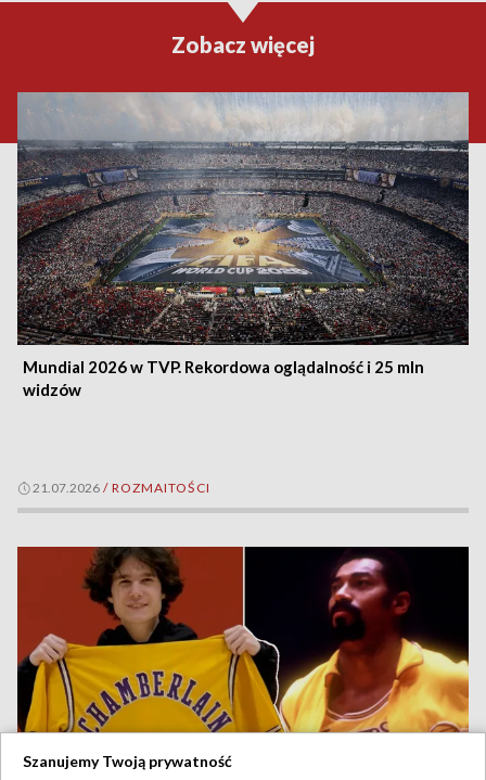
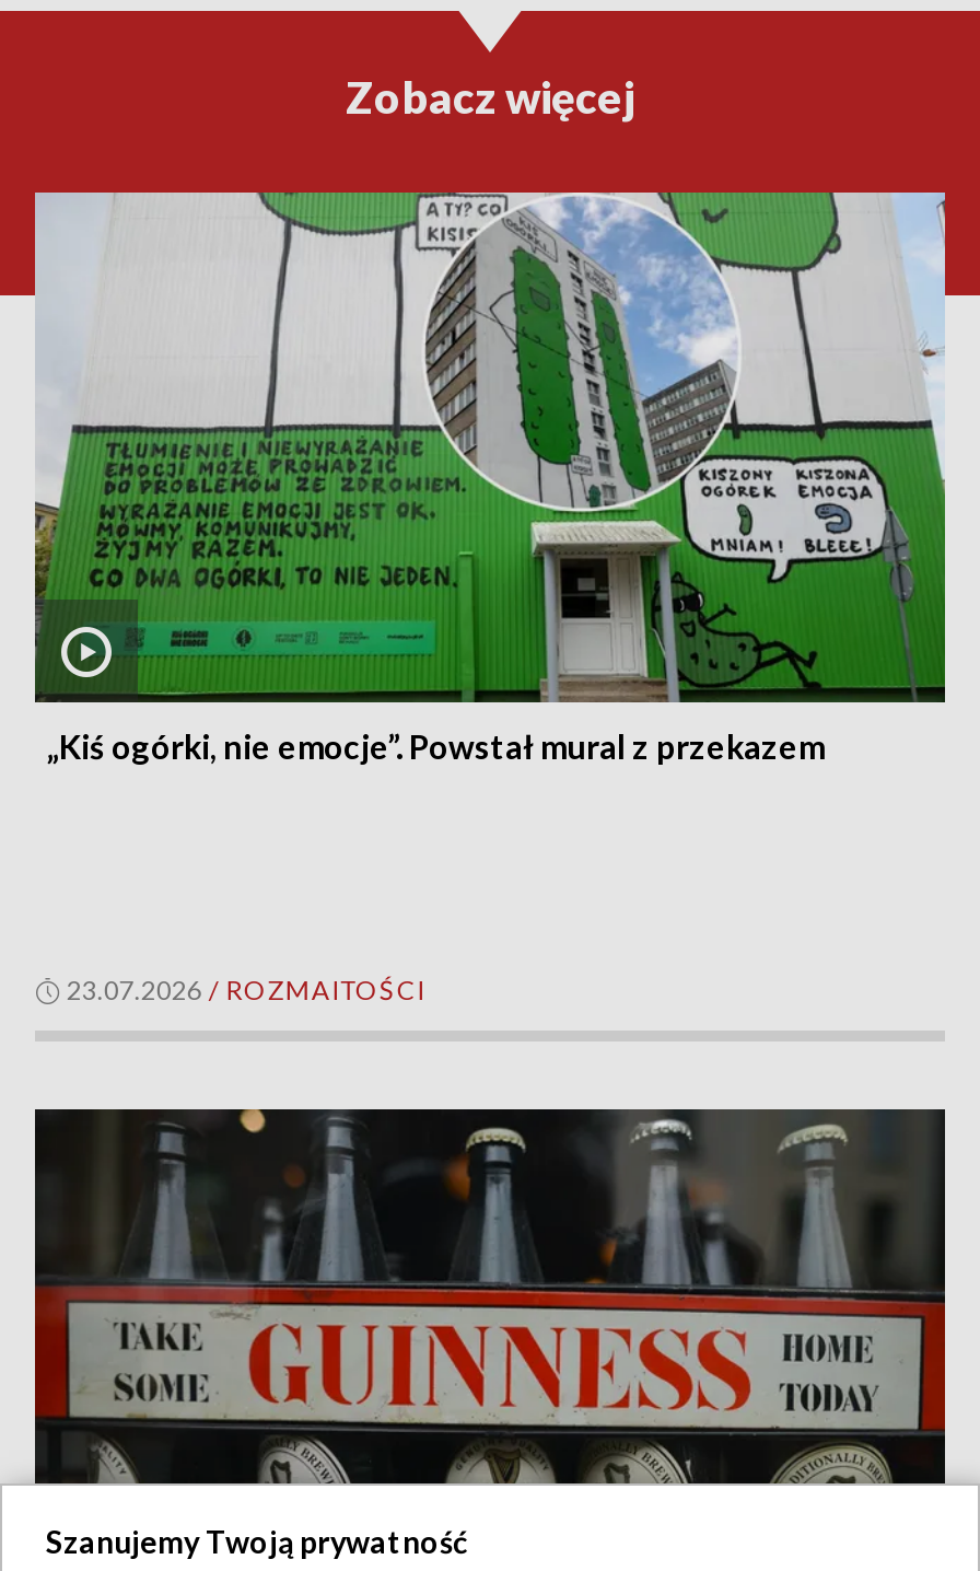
- [image]
- Mundial 2026 w TVP. Rekordowa oglądalność i 25 mln
- widzów
+ [image]
+ „Kiś ogórki, nie emocje”. Powstał mural z przekazem

- 21.07.2026 / ROZMAITOŚCI
+ 23.07.2026 / ROZMAITOŚCI

- [image]
+ [image]
